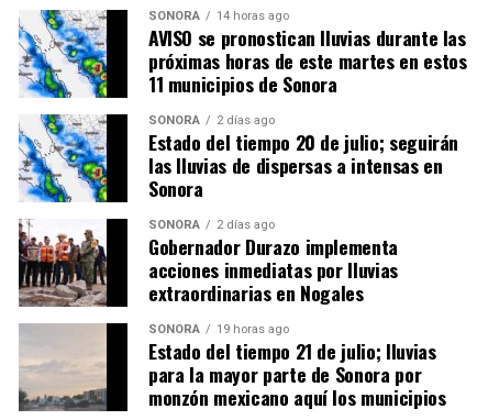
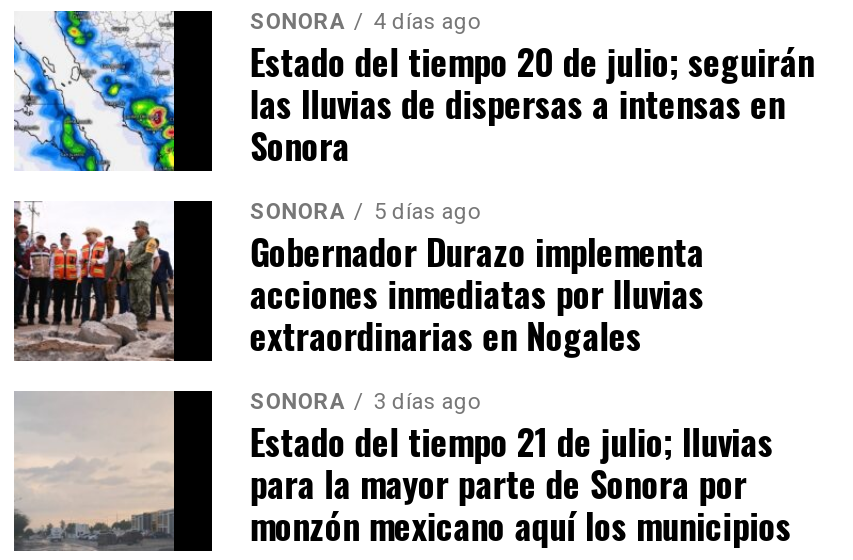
- 14 horas ago
- AVISO se pronostican lluvias durante las
- próximas horas de este martes en estos
- 11 municipios de Sonora
- SONORA
- 2 días ago
+ 4 días ago

- SONORA 2 días ago
+ SONORA 5 días ago

- SONORA 19 horas ago
+ SONORA 3 días ago
